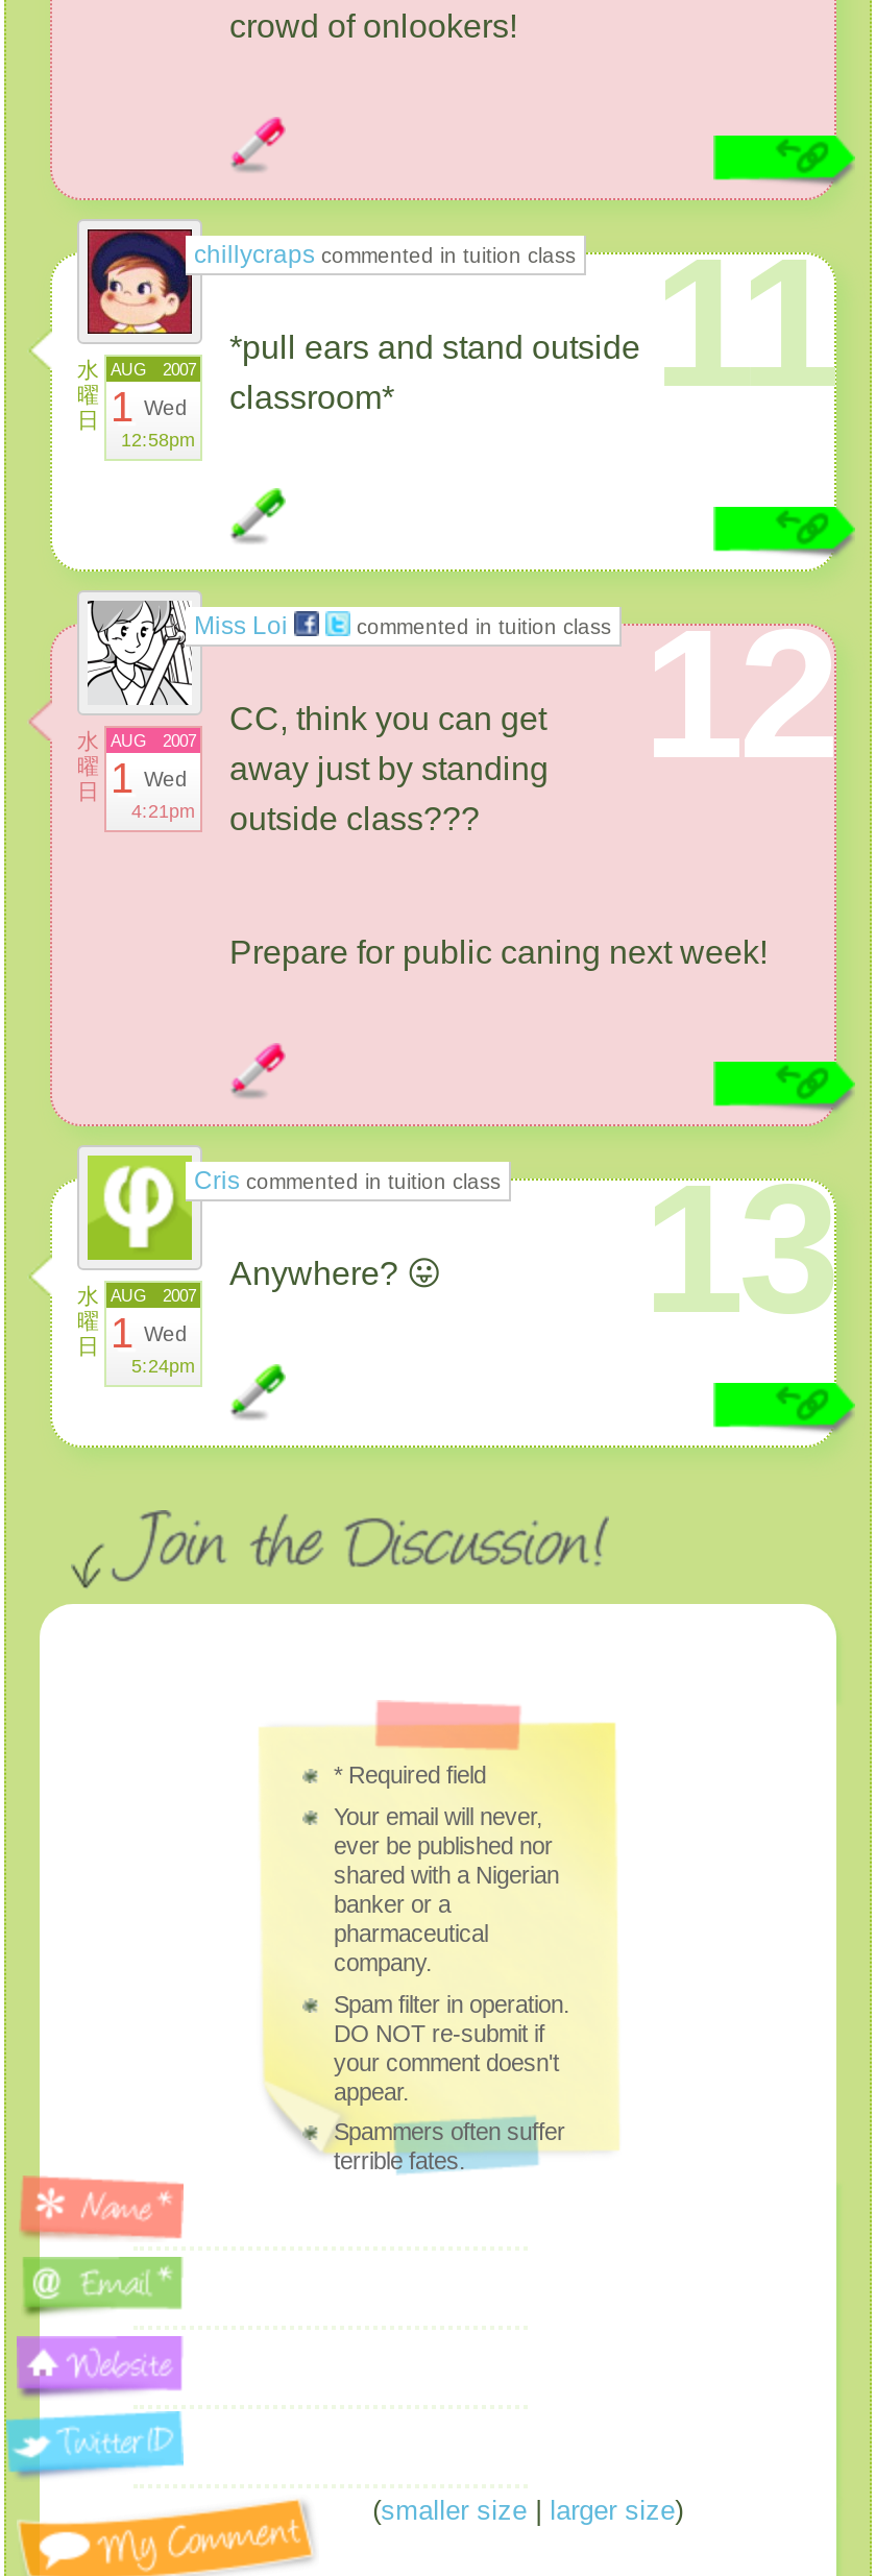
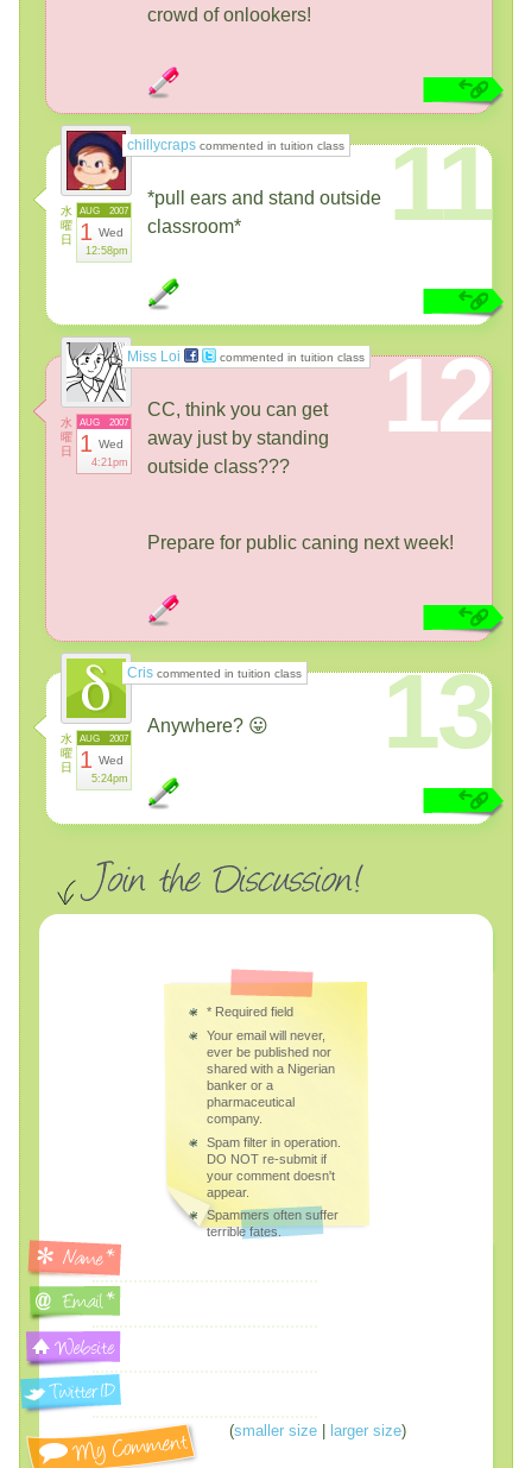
- [image]
+ [image]
